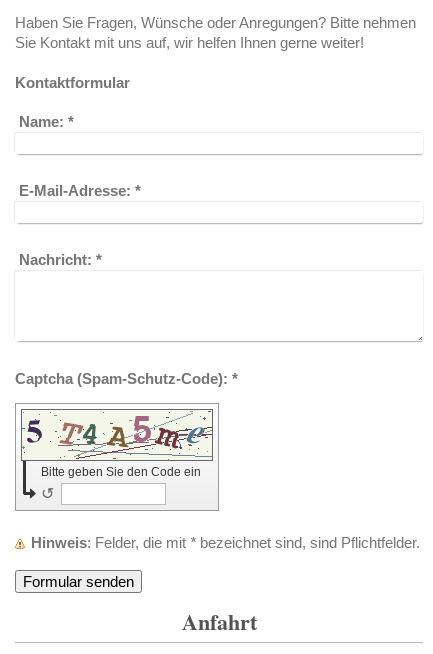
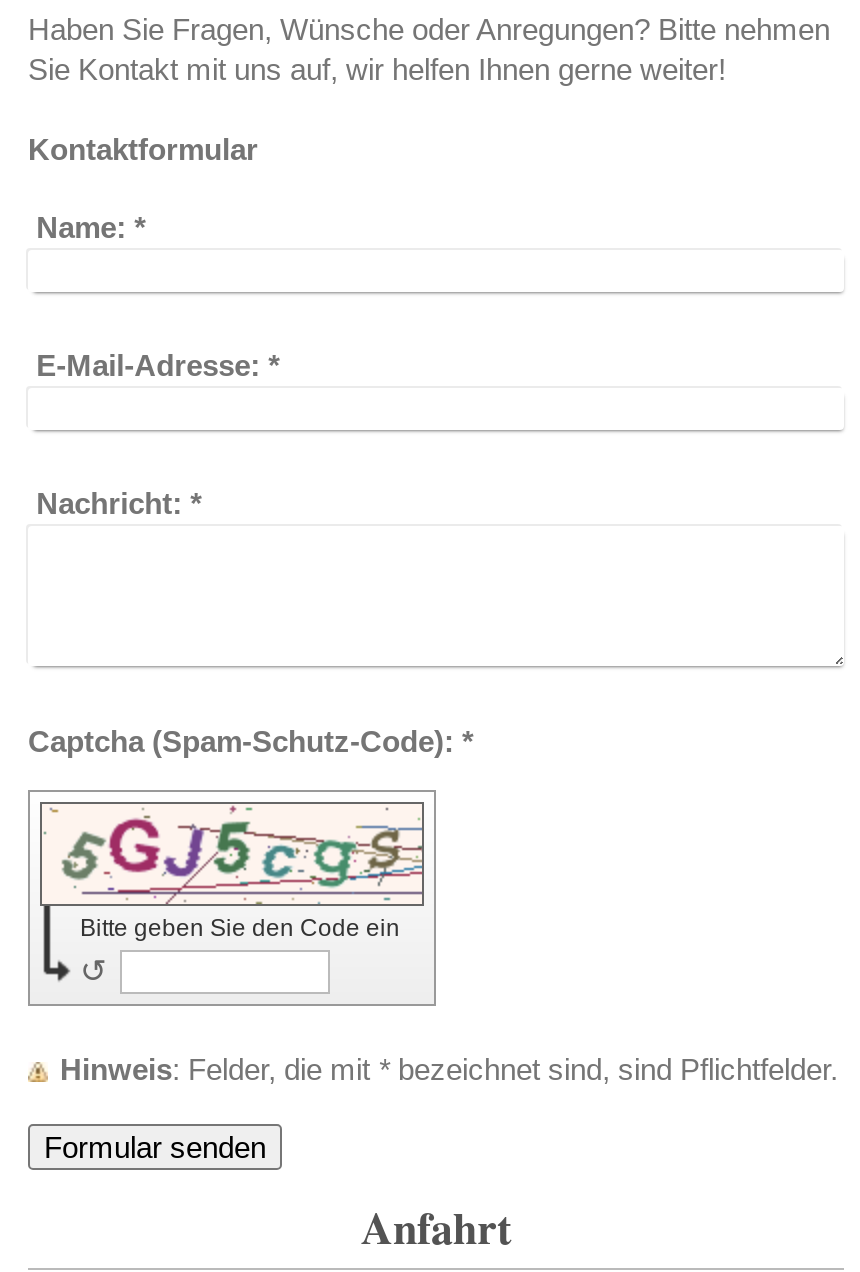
- [image]
+ [image]
